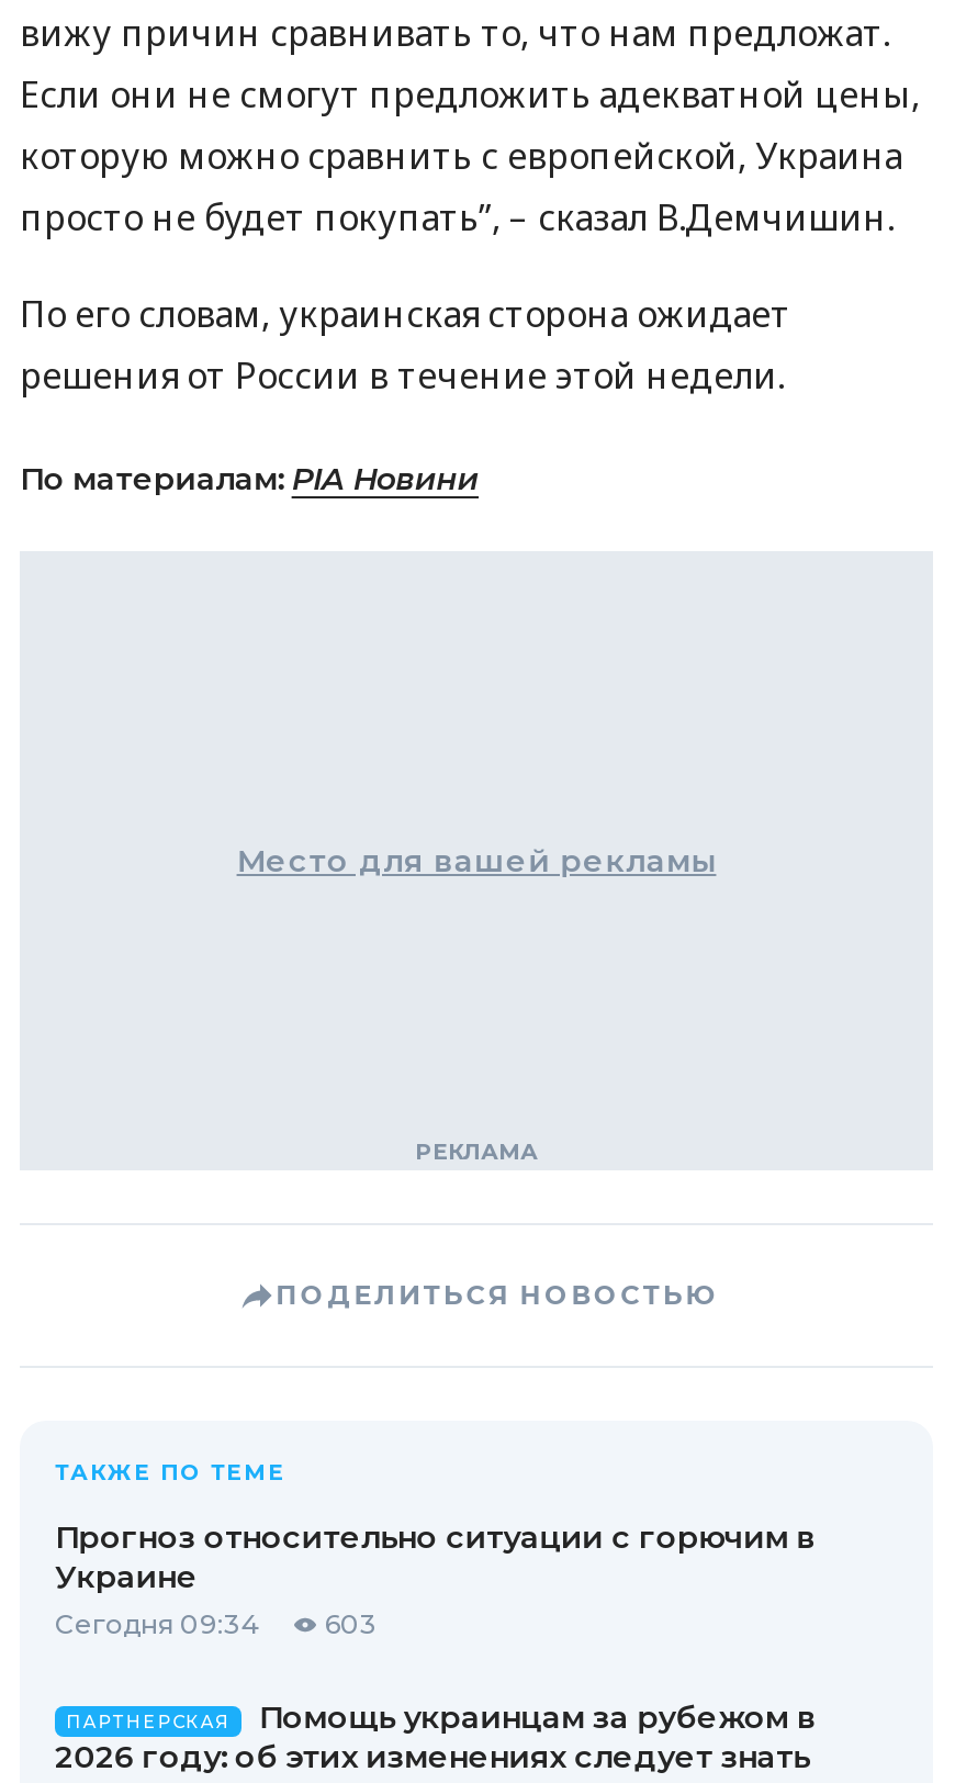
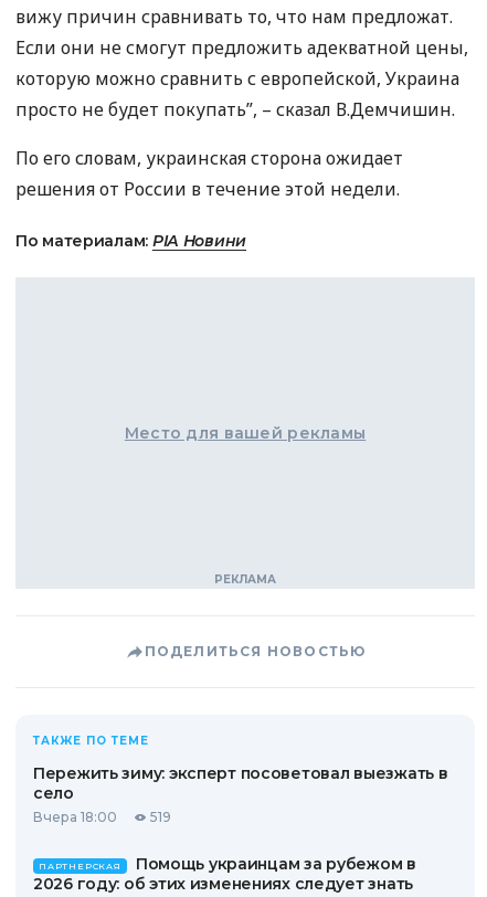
- Прогноз относительно ситуации с горючим в
- Украине
- Сегодня 09:34
- 603
+ Пережить зиму: эксперт посоветовал выезжать в
+ село
+ Вчера 18:00
+ 519
